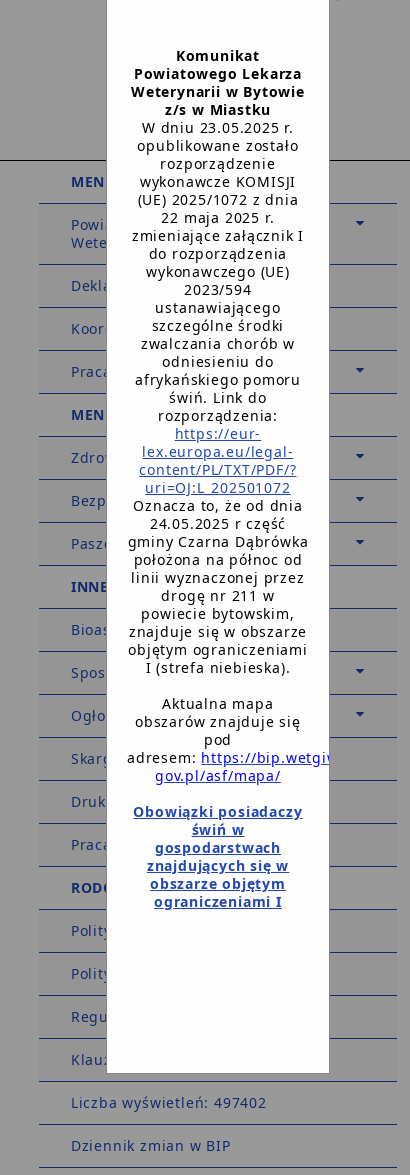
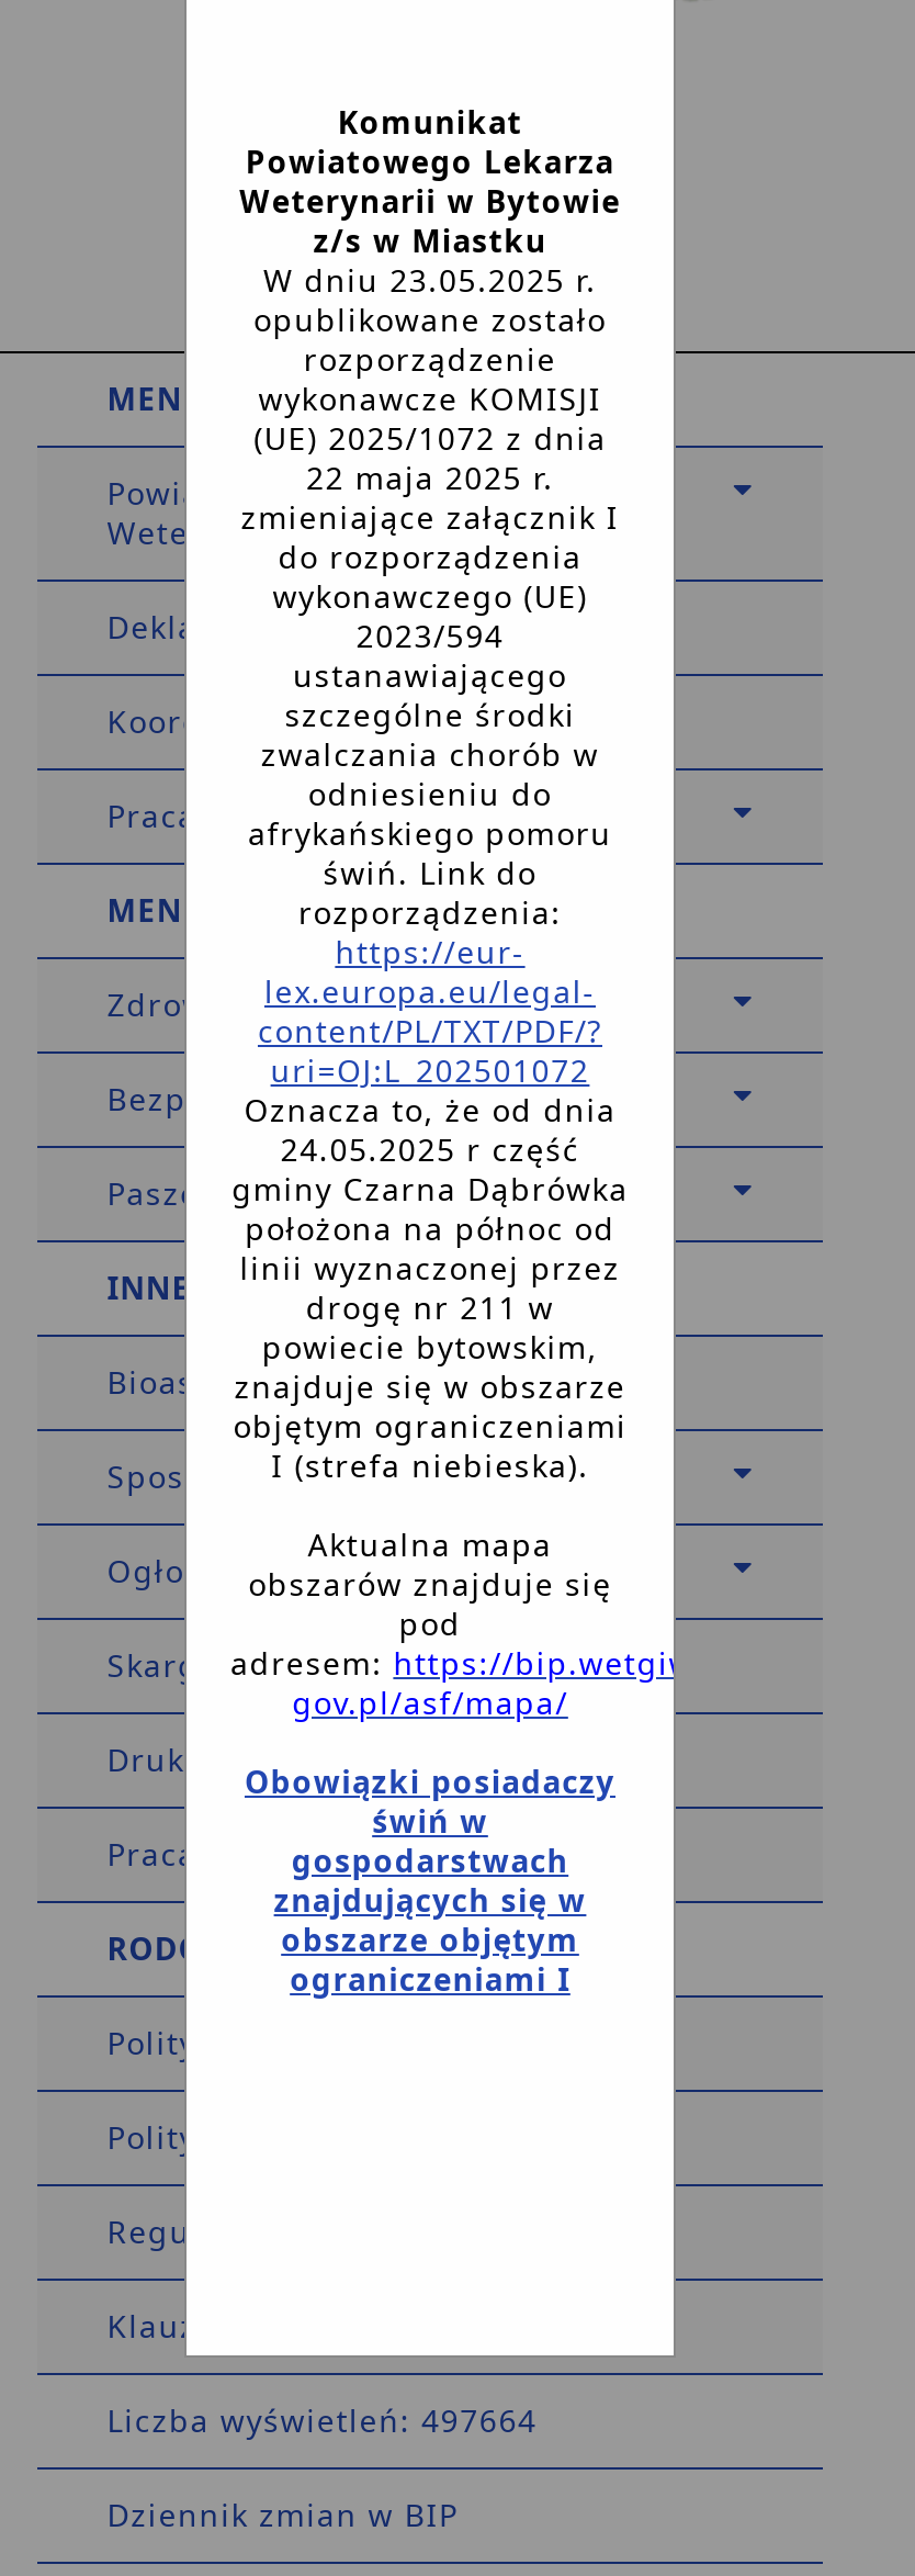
- Liczba wyświetleń: 497402
+ Liczba wyświetleń: 497664
